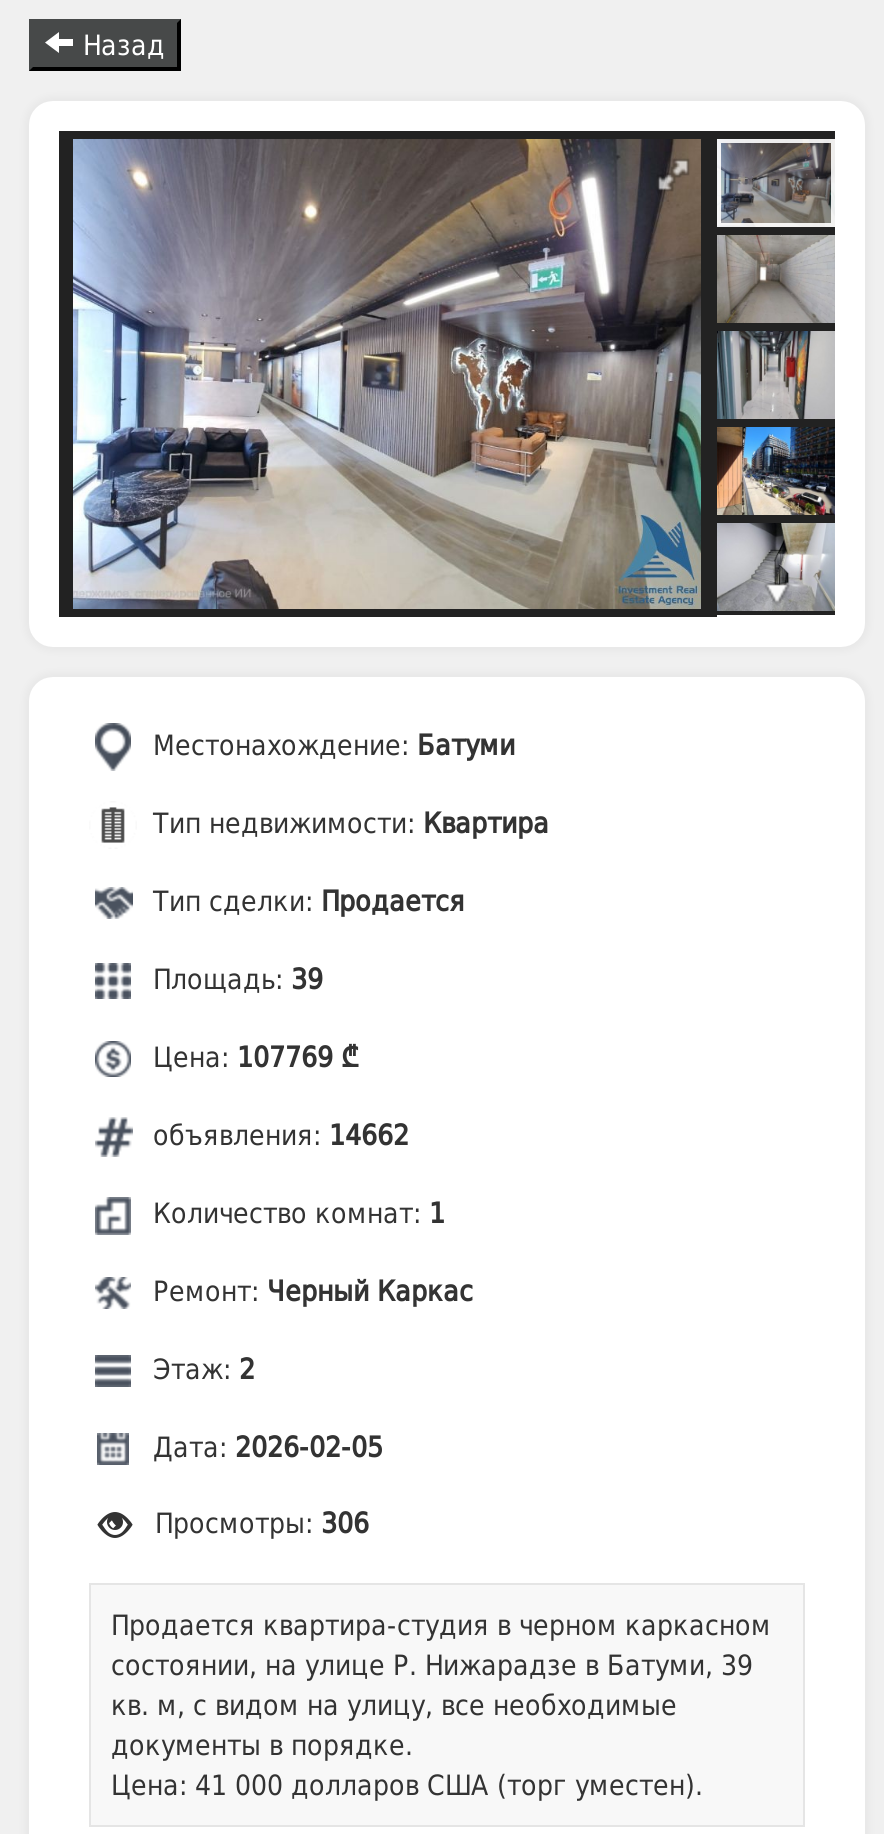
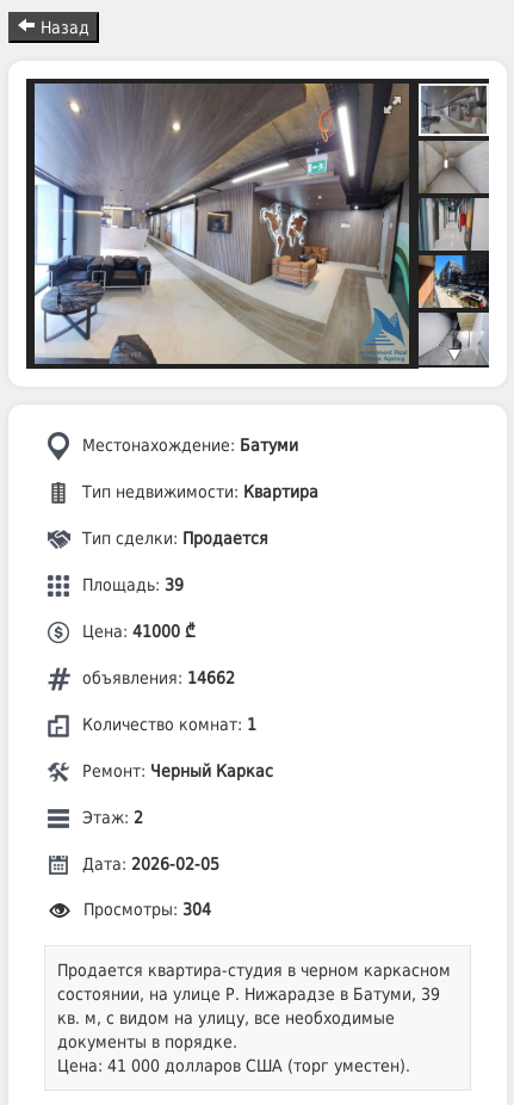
- Цена: 107769 ₾
+ Цена: 41000 ₾

- Просмотры: 306
+ Просмотры: 304
